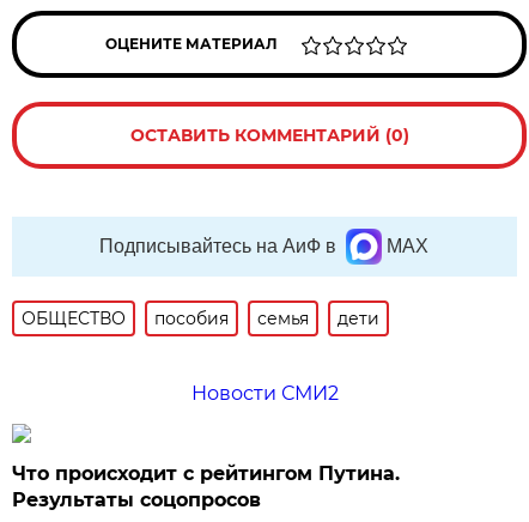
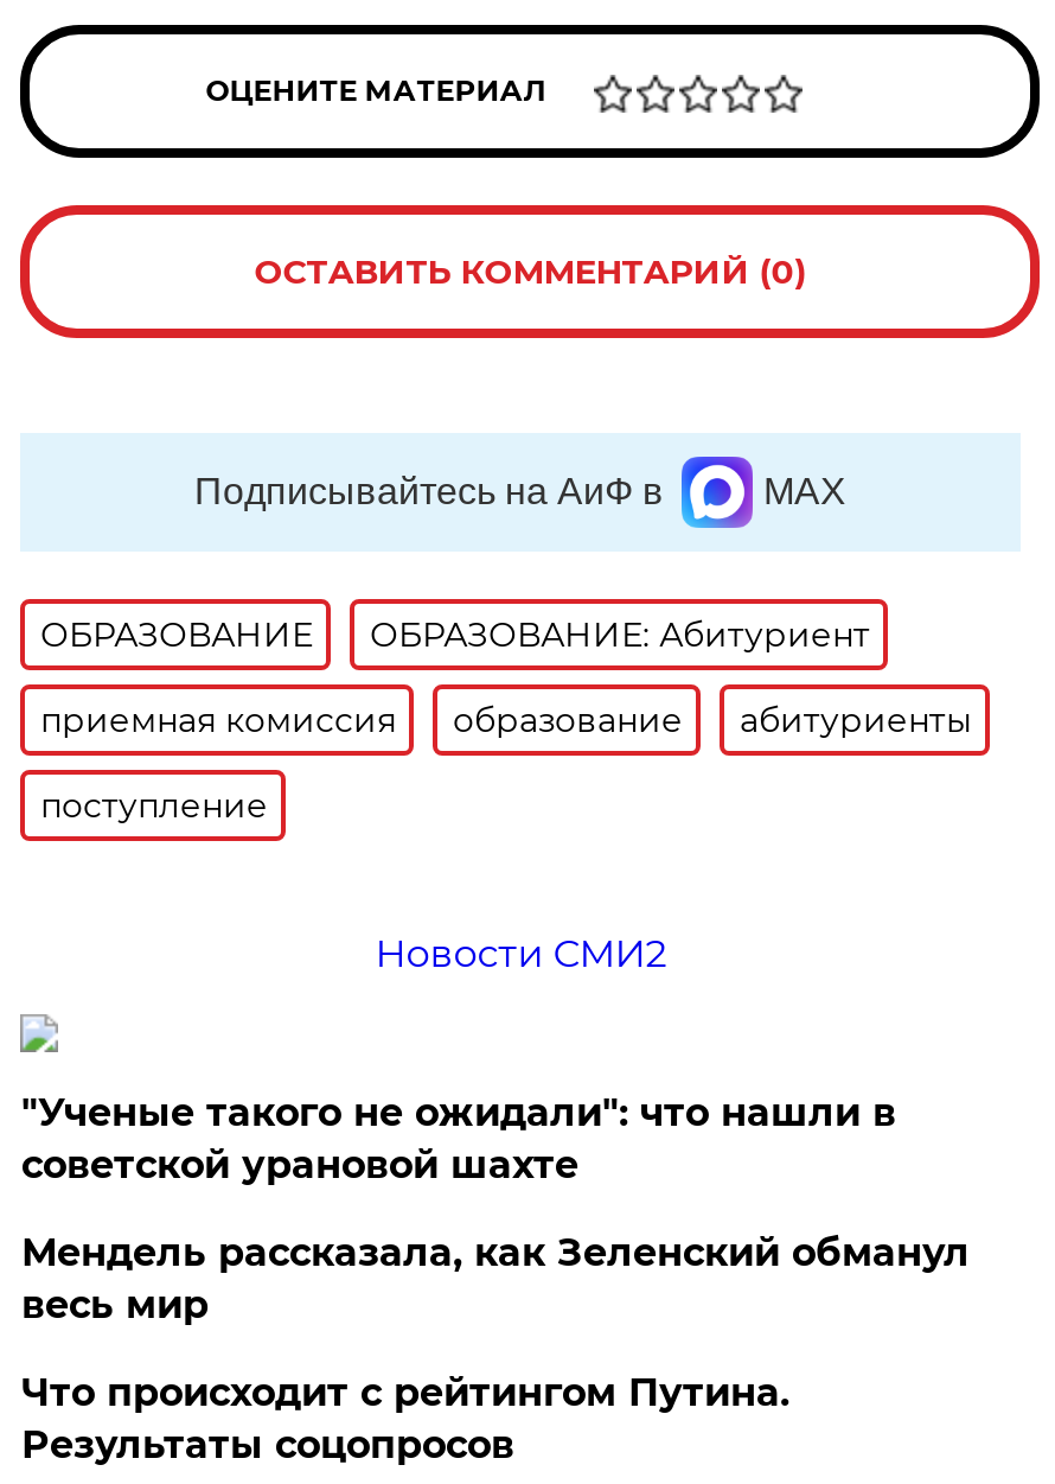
- ОБЩЕСТВО
- пособия
- семья
- дети
+ ОБРАЗОВАНИЕ
+ ОБРАЗОВАНИЕ: Абитуриент
+ приемная комиссия
+ образование
+ абитуриенты
+ поступление

+ "Ученые такого не ожидали": что нашли в
+ советской урановой шахте
+ Мендель рассказала, как Зеленский обманул
+ весь мир
